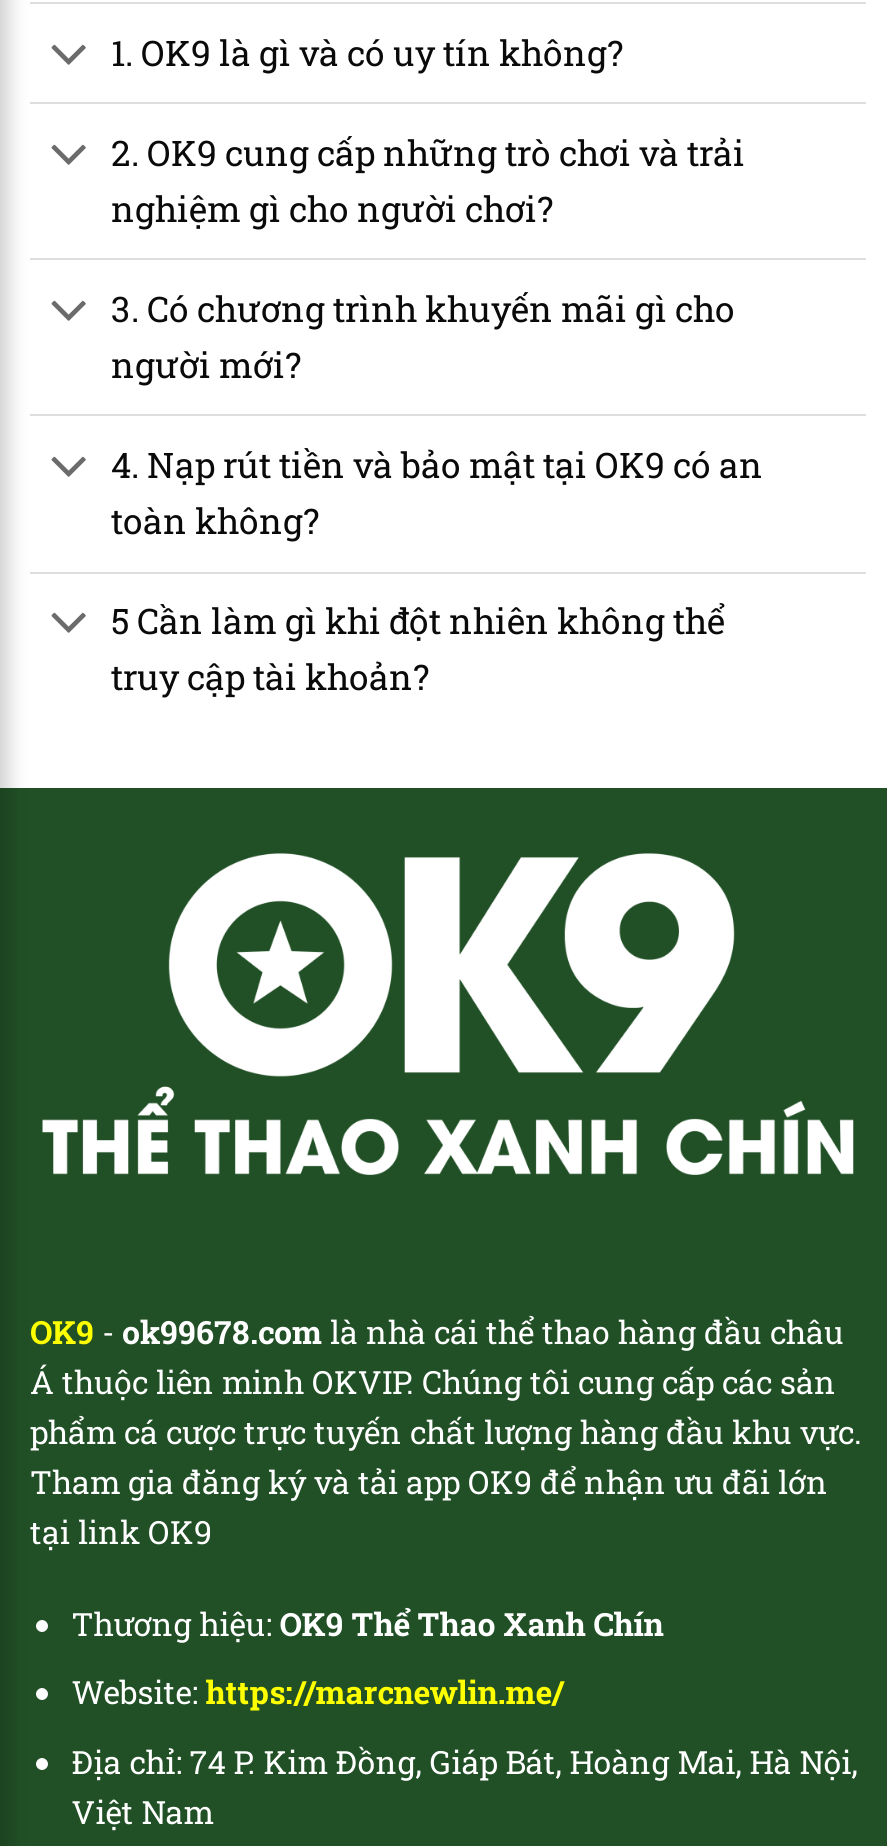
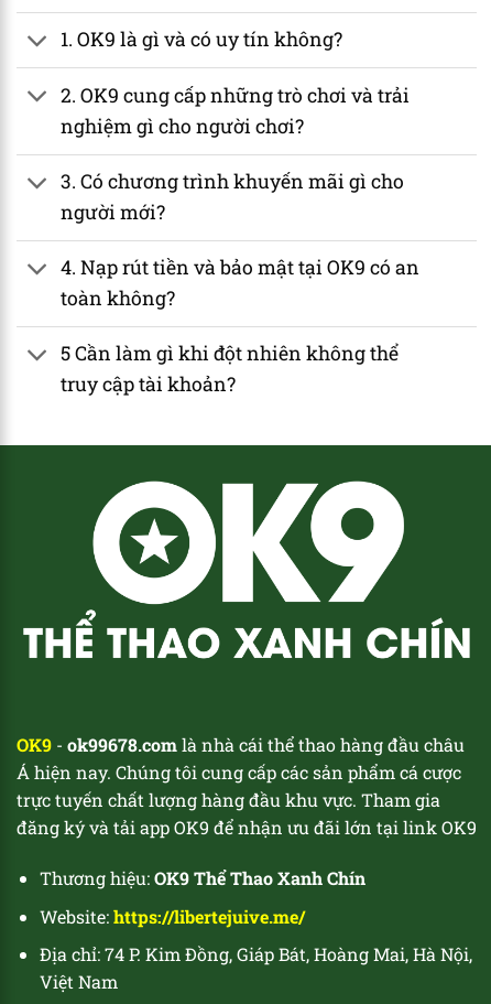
- Á thuộc liên minh OKVIP. Chúng tôi cung cấp các sản
- phẩm cá cược trực tuyến chất lượng hàng đầu khu vực.
- Tham gia đăng ký và tải app OK9 để nhận ưu đãi lớn
- tại link OK9
+ Á hiện nay. Chúng tôi cung cấp các sản phẩm cá cược
+ trực tuyến chất lượng hàng đầu khu vực. Tham gia
+ đăng ký và tải app OK9 để nhận ưu đãi lớn tại link OK9

- Website: https://marcnewlin.me/
+ Website: https://libertejuive.me/
